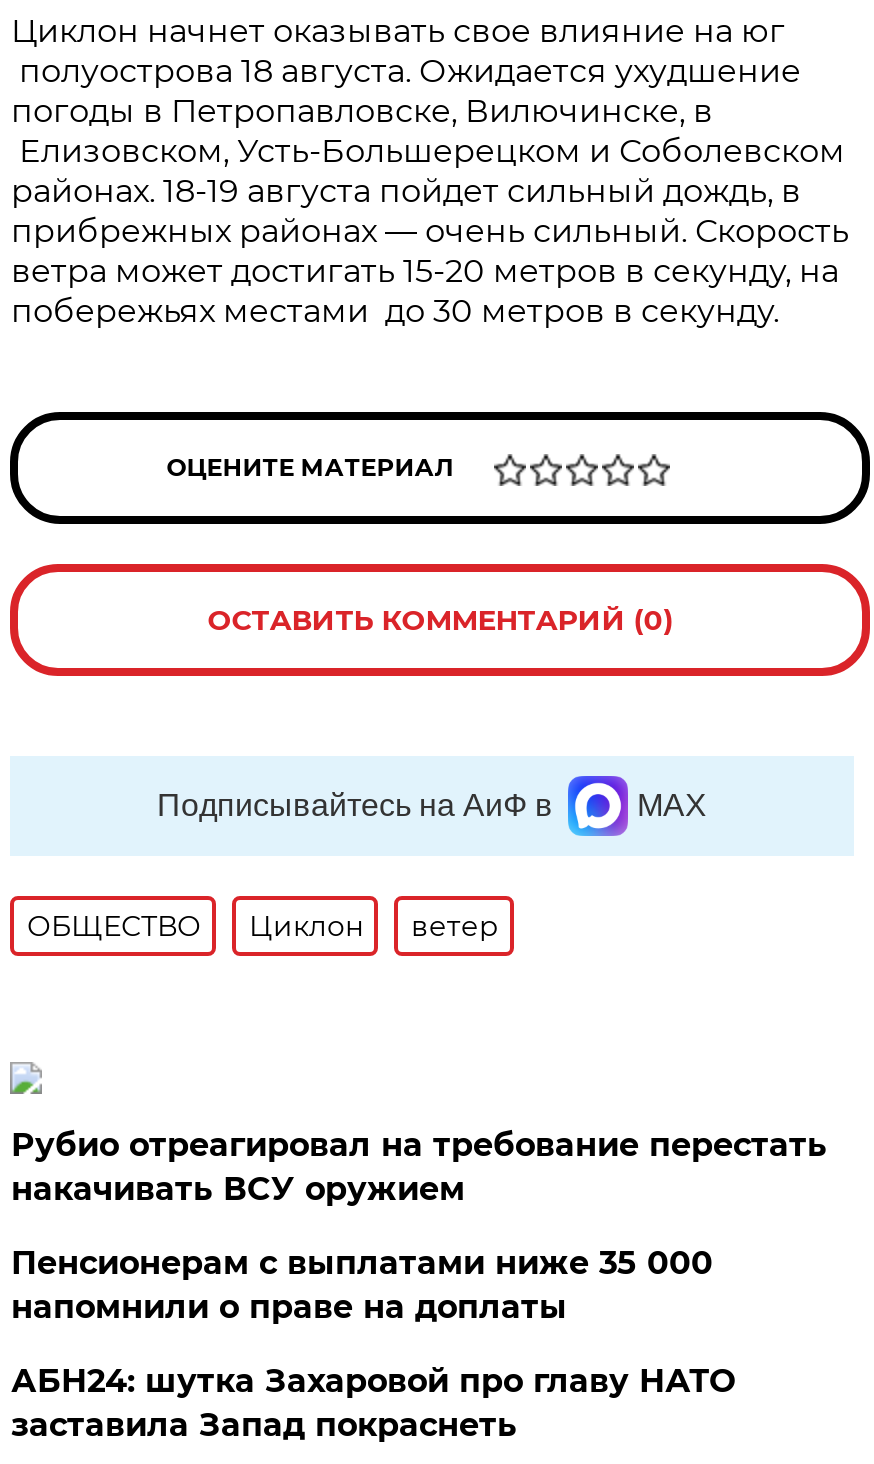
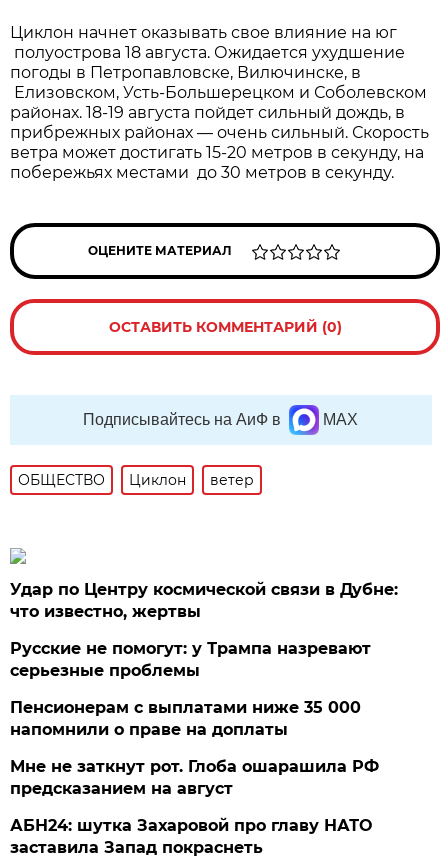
- Рубио отреагировал на требование перестать
- накачивать ВСУ оружием
+ Удар по Центру космической связи в Дубне:
+ что известно, жертвы
+ Русские не помогут: у Трампа назревают
+ серьезные проблемы

+ Мне не заткнут рот. Глоба ошарашила РФ
+ предсказанием на август
